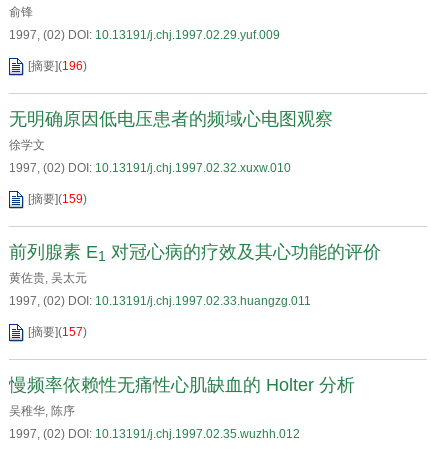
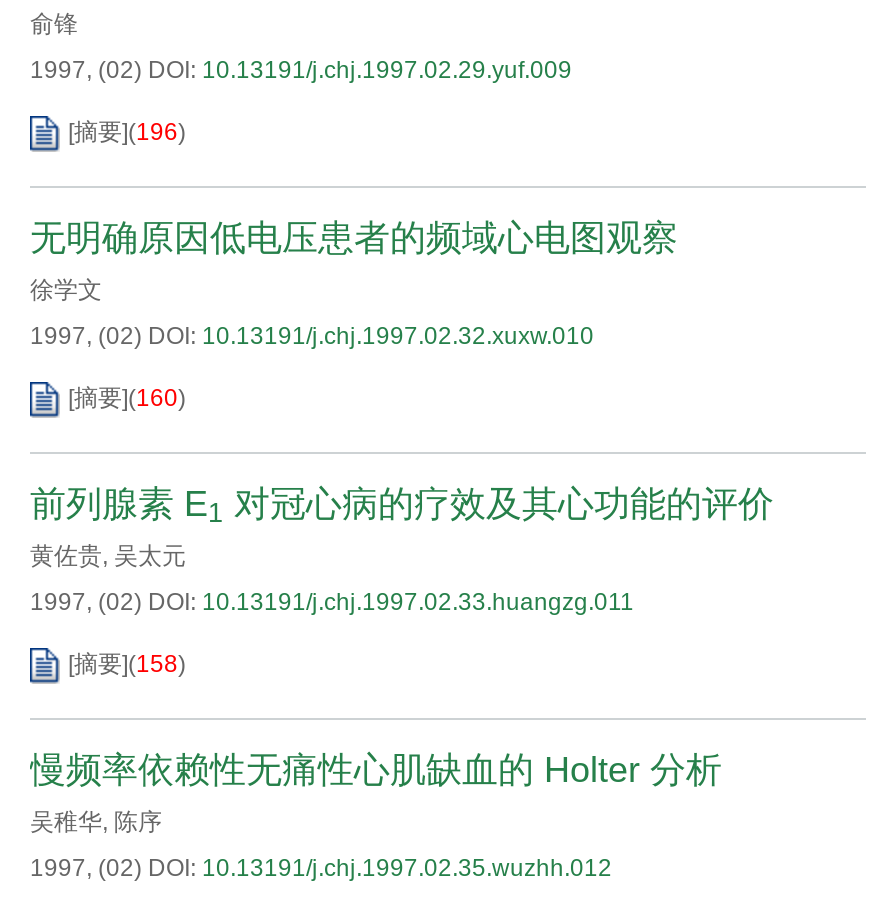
- [摘要](159)
+ [摘要](160)

- [摘要](157)
+ [摘要](158)
